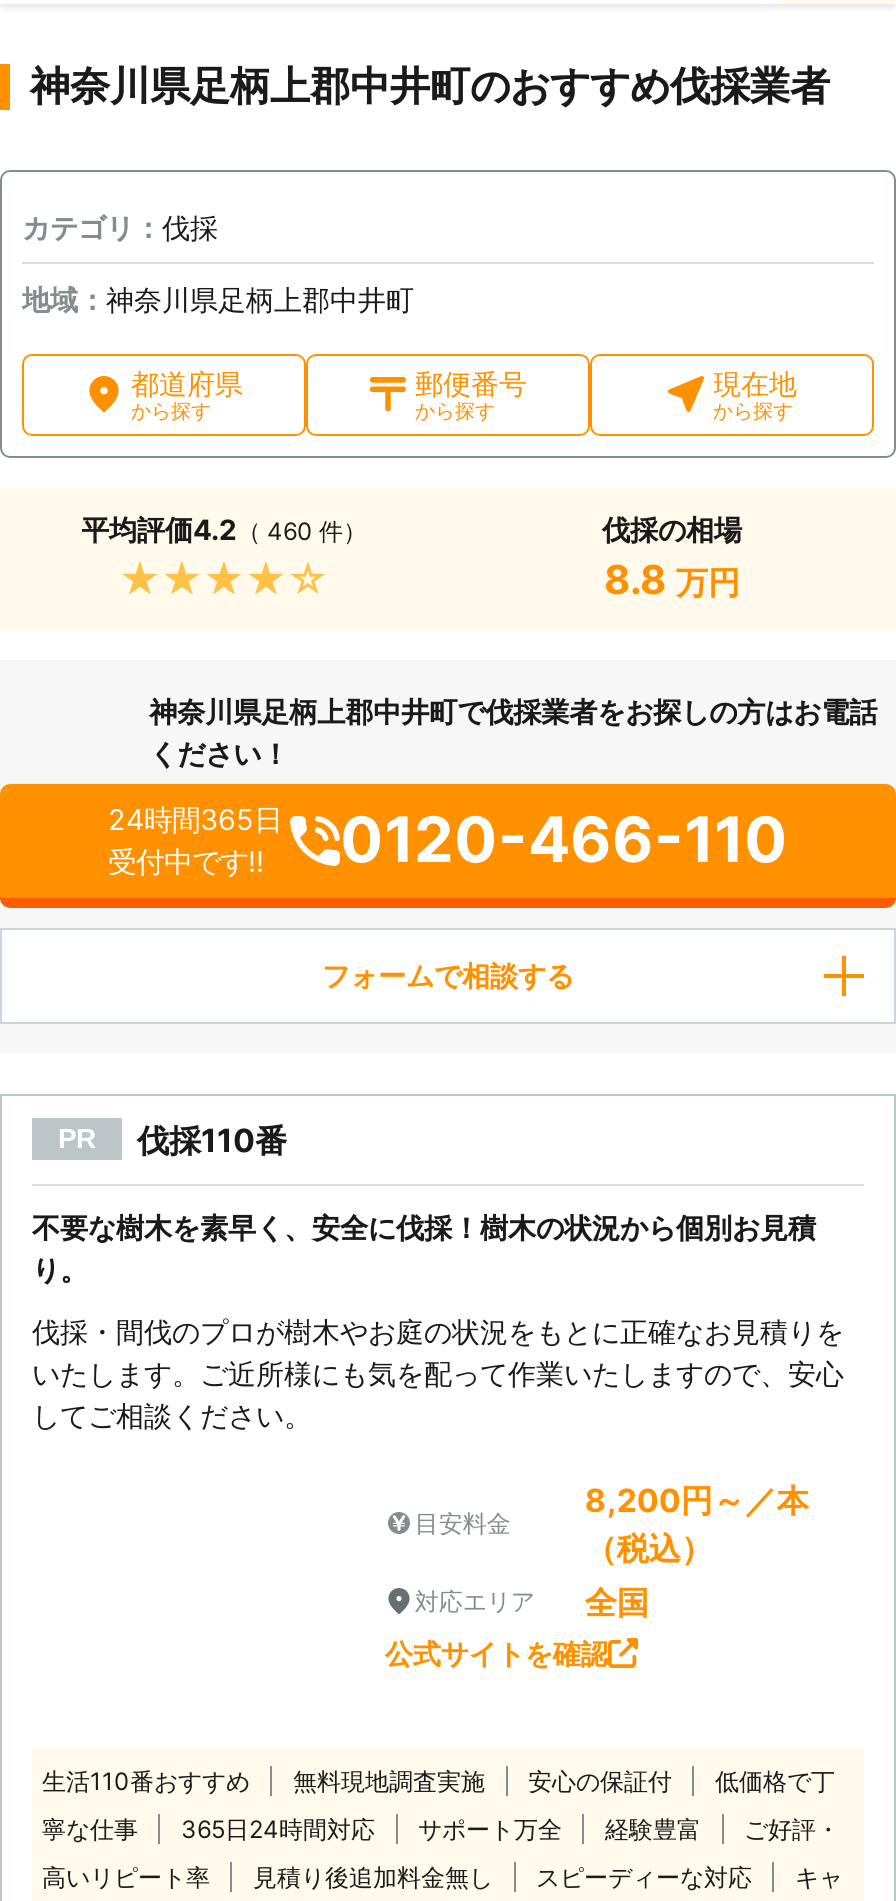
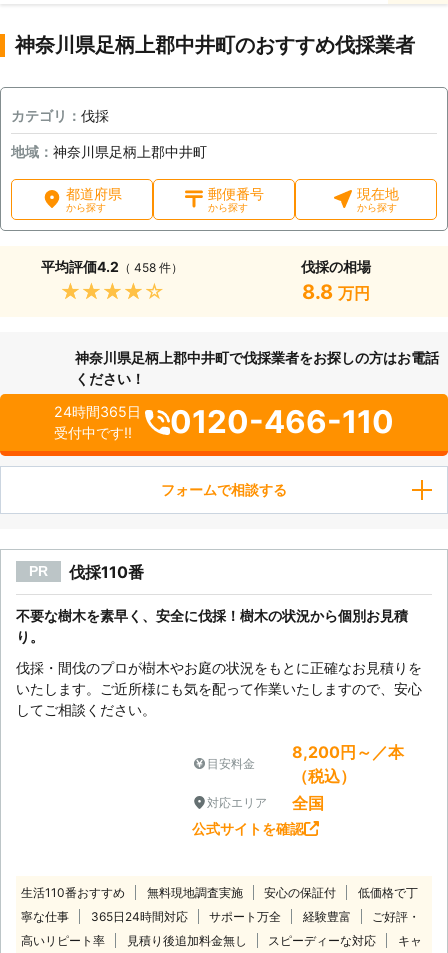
- 平均評価4.2（ 460 件）
+ 平均評価4.2（ 458 件）
